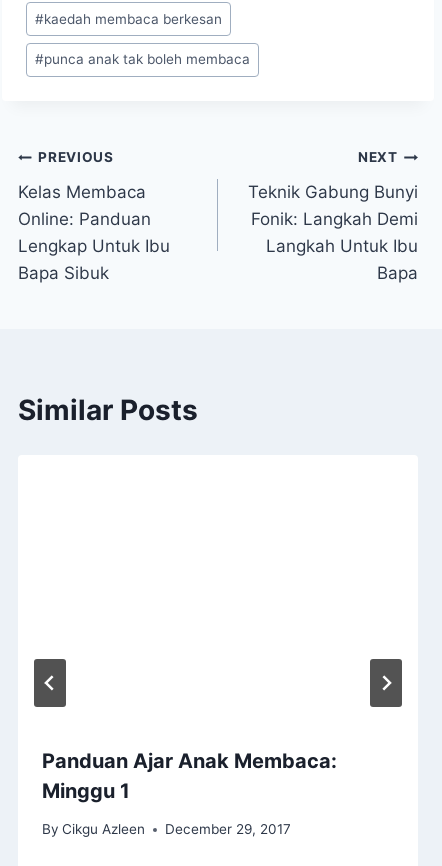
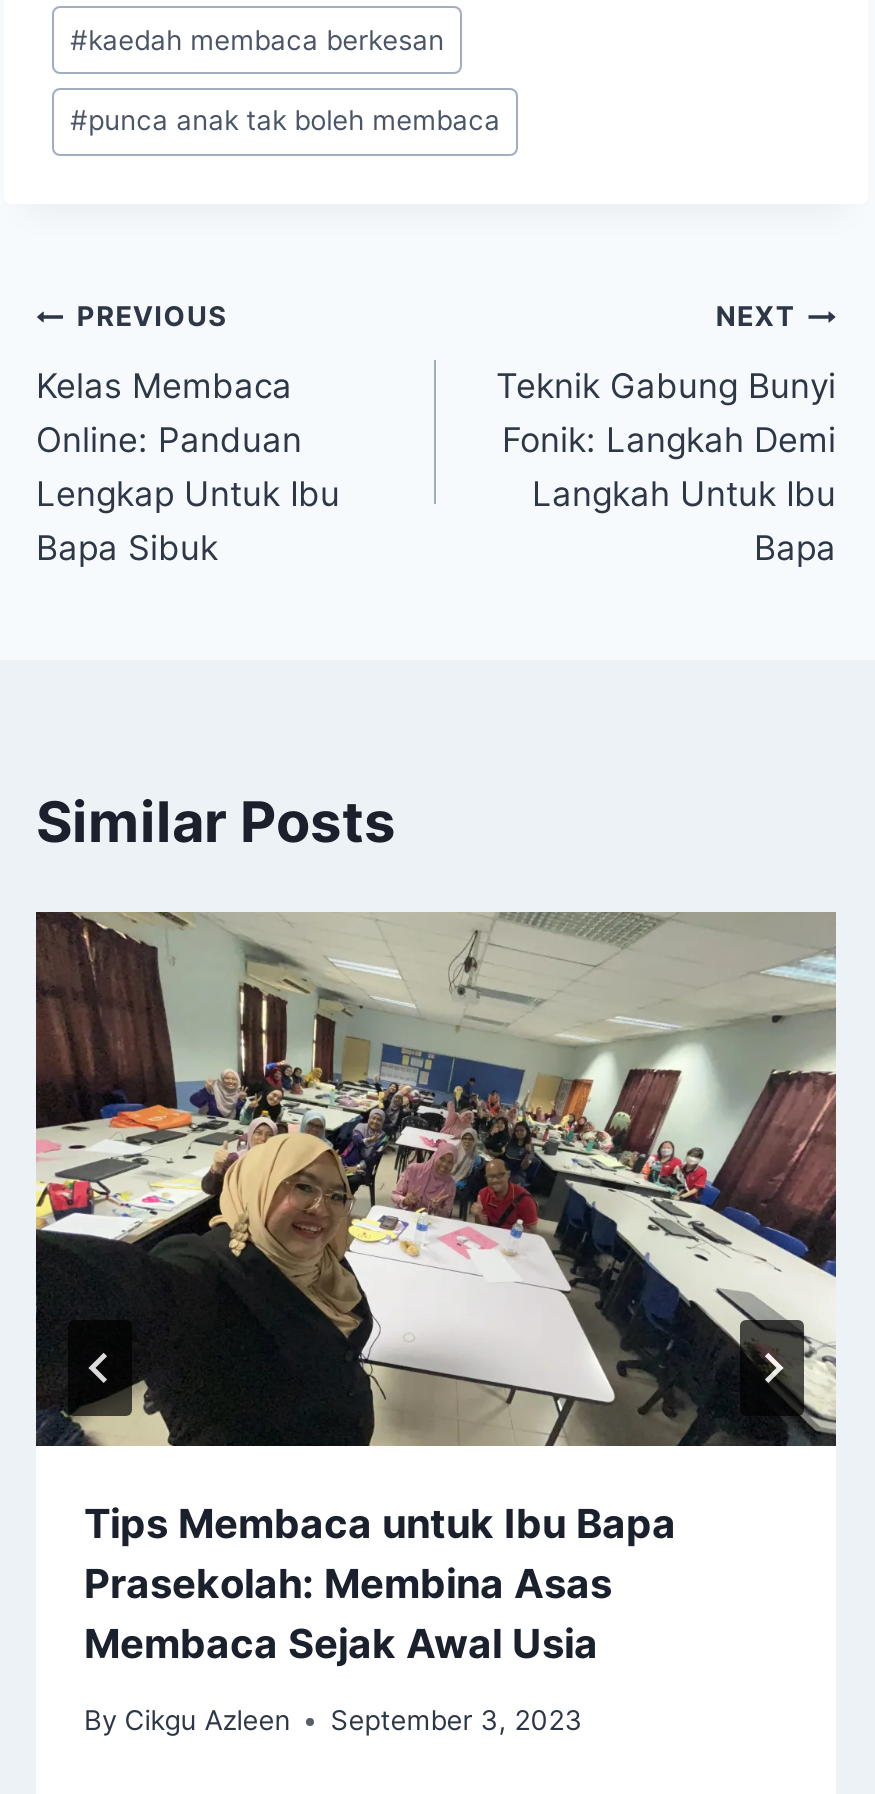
+ [image]

- Panduan Ajar Anak Membaca:
- Minggu 1
+ Tips Membaca untuk Ibu Bapa
+ Prasekolah: Membina Asas
+ Membaca Sejak Awal Usia

- By Cikgu Azleen December 29, 2017
+ By Cikgu Azleen September 3, 2023
